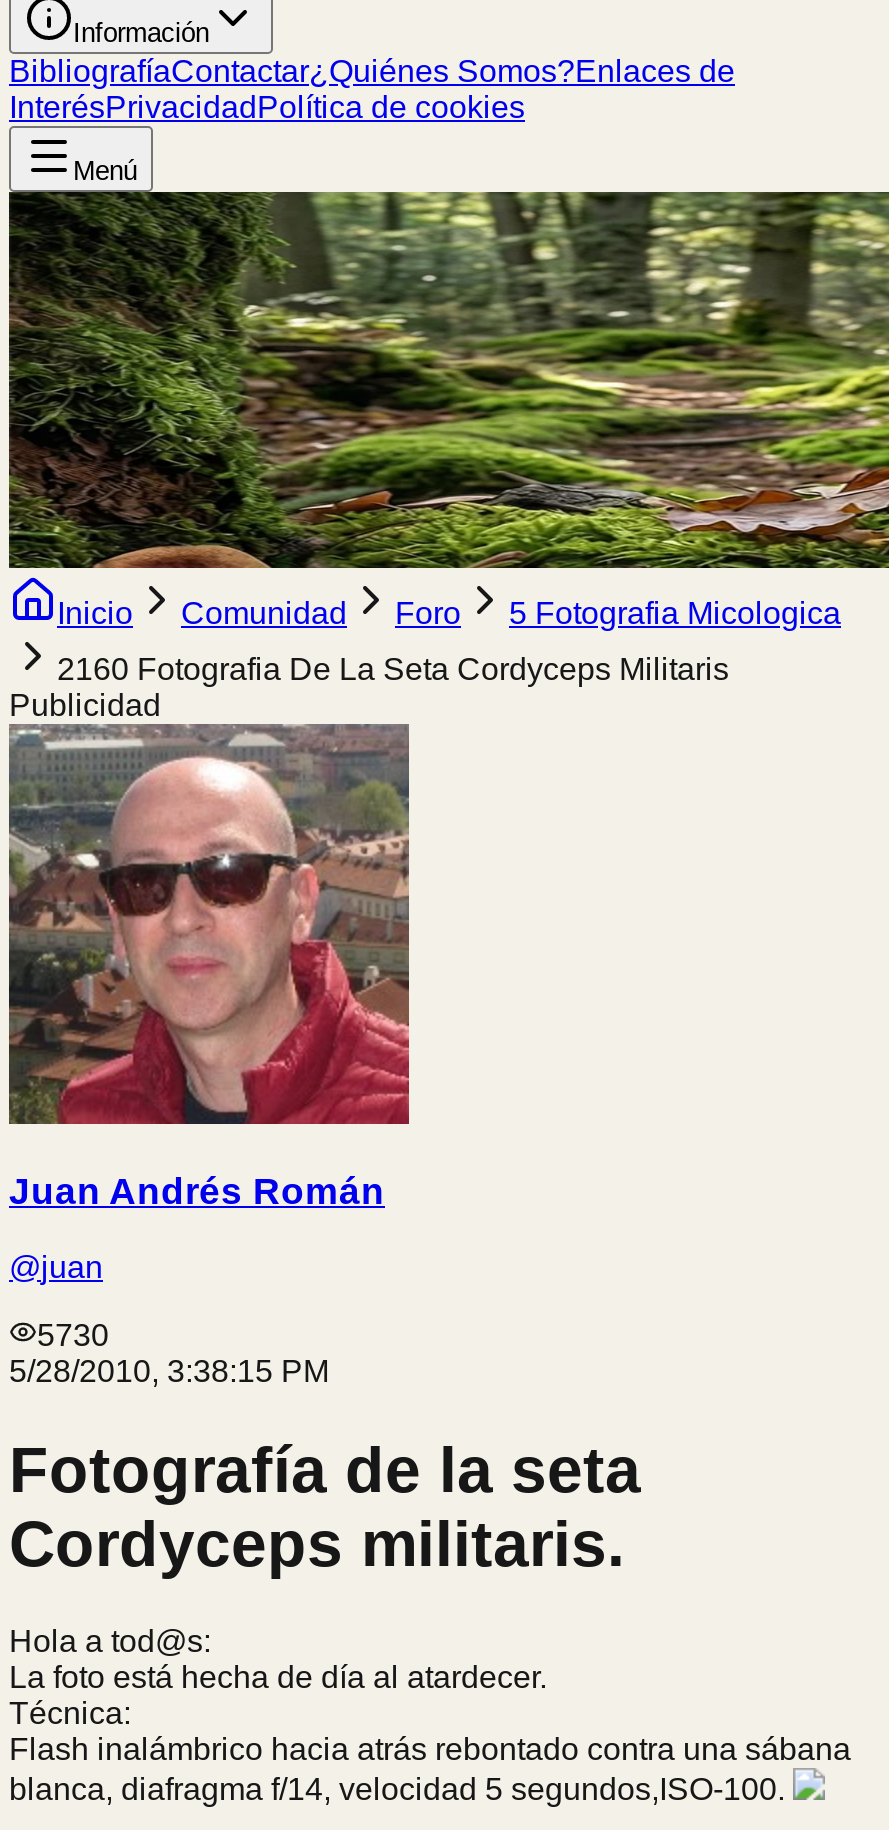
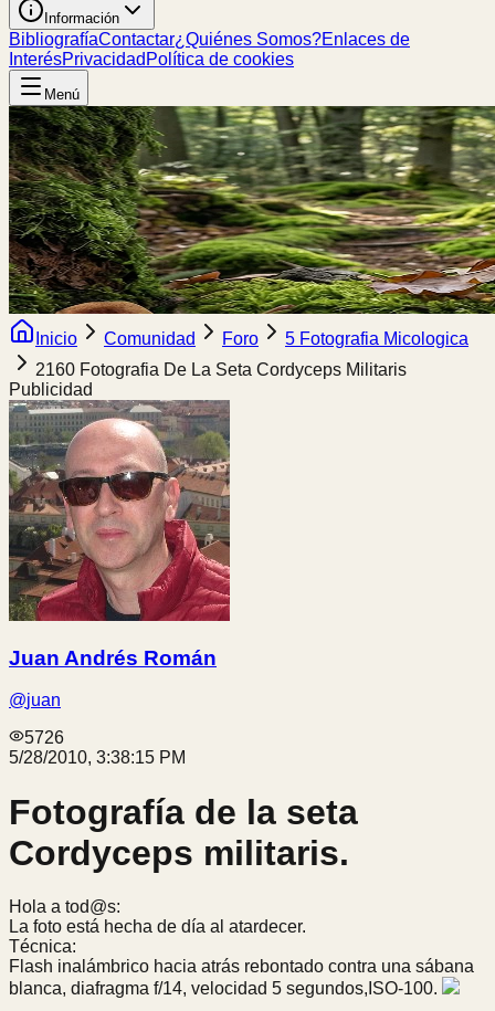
- 5730
+ 5726
